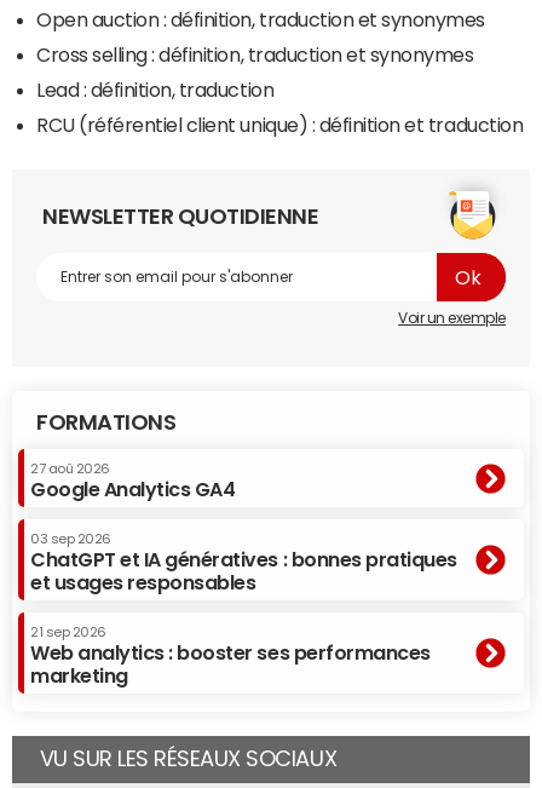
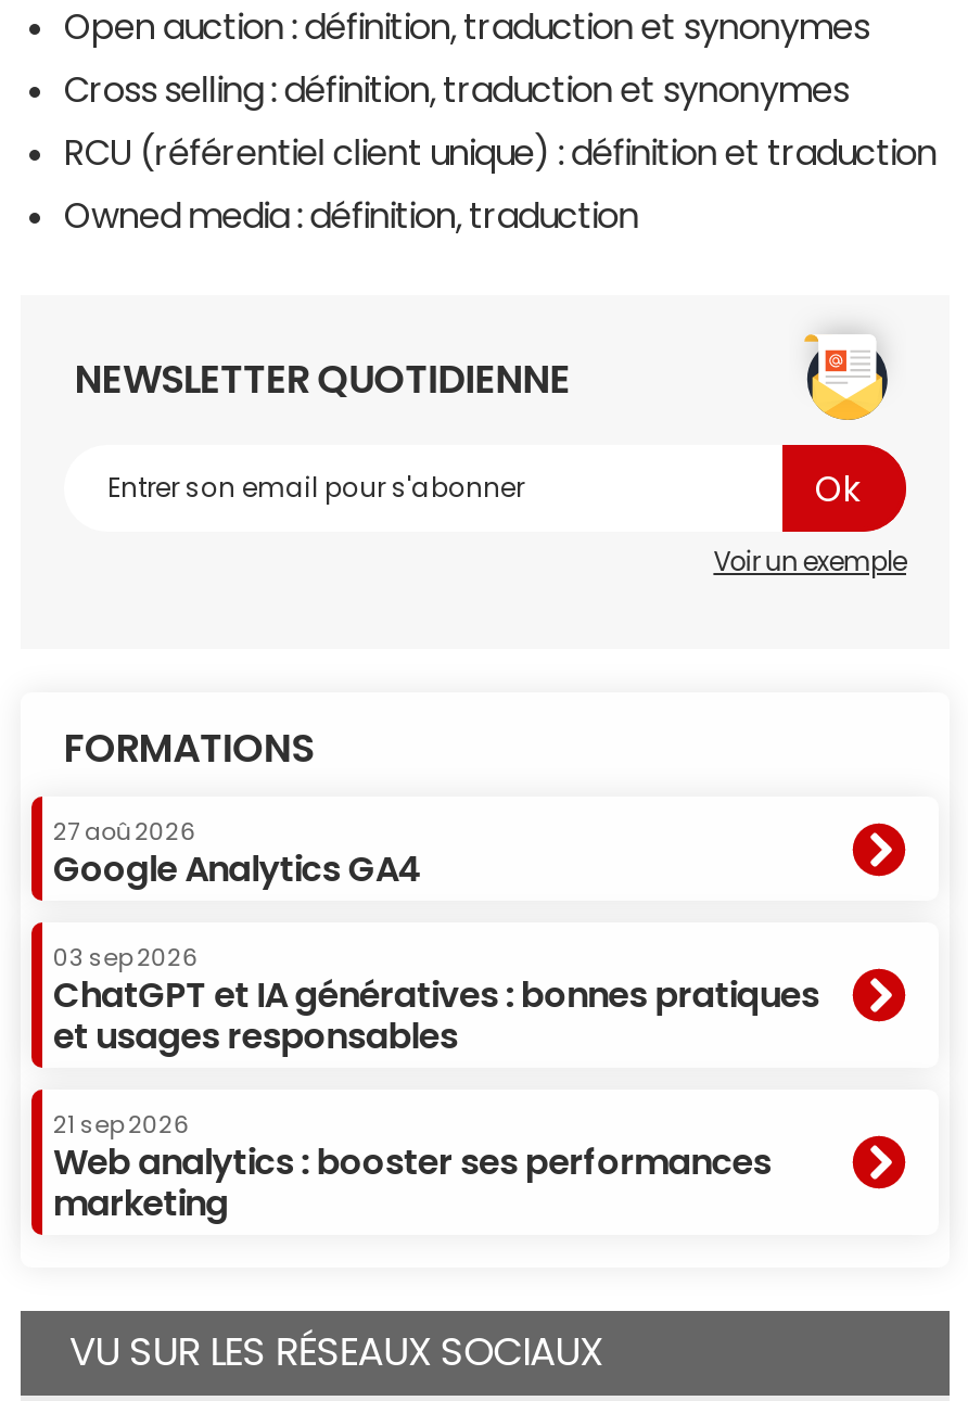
- Lead : définition, traduction

moved up: RCU (référentiel client unique) : définition et traduction

+ Owned media : définition, traduction
